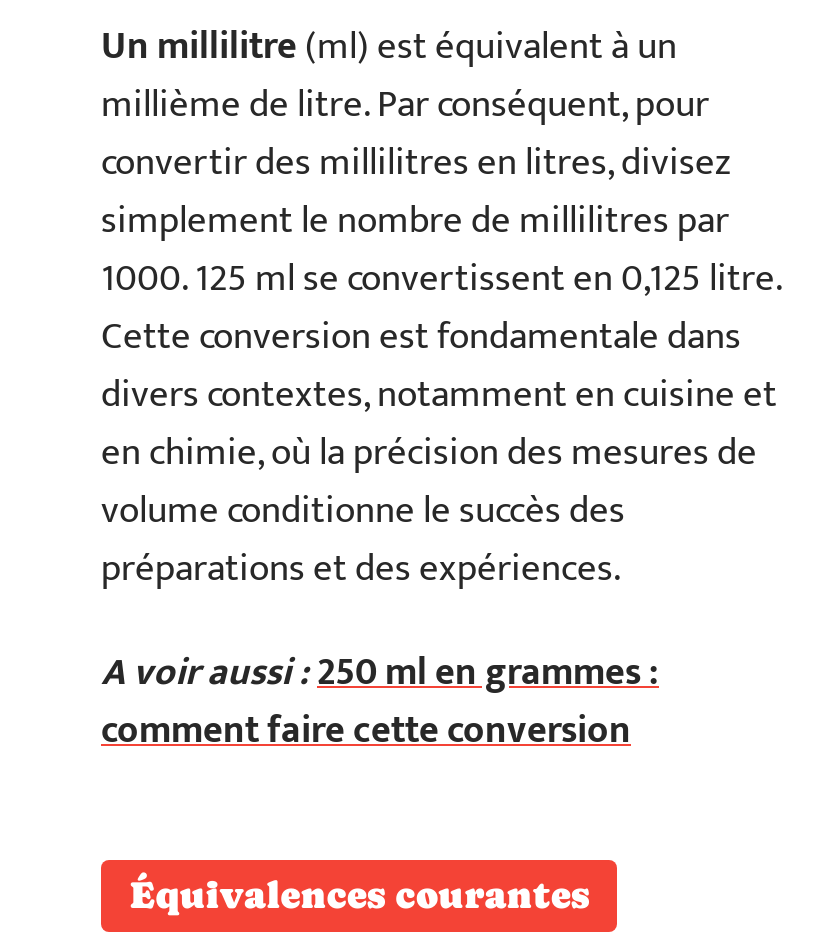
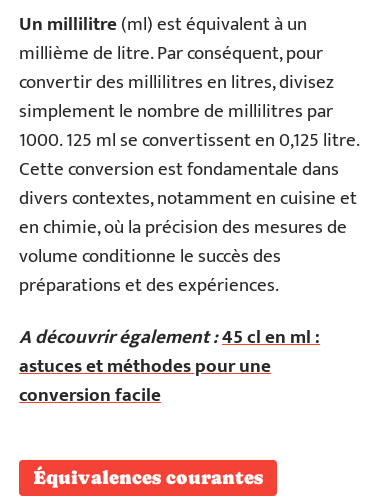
- A voir aussi : 250 ml en grammes :
- comment faire cette conversion
+ A découvrir également : 45 cl en ml :
+ astuces et méthodes pour une
+ conversion facile
